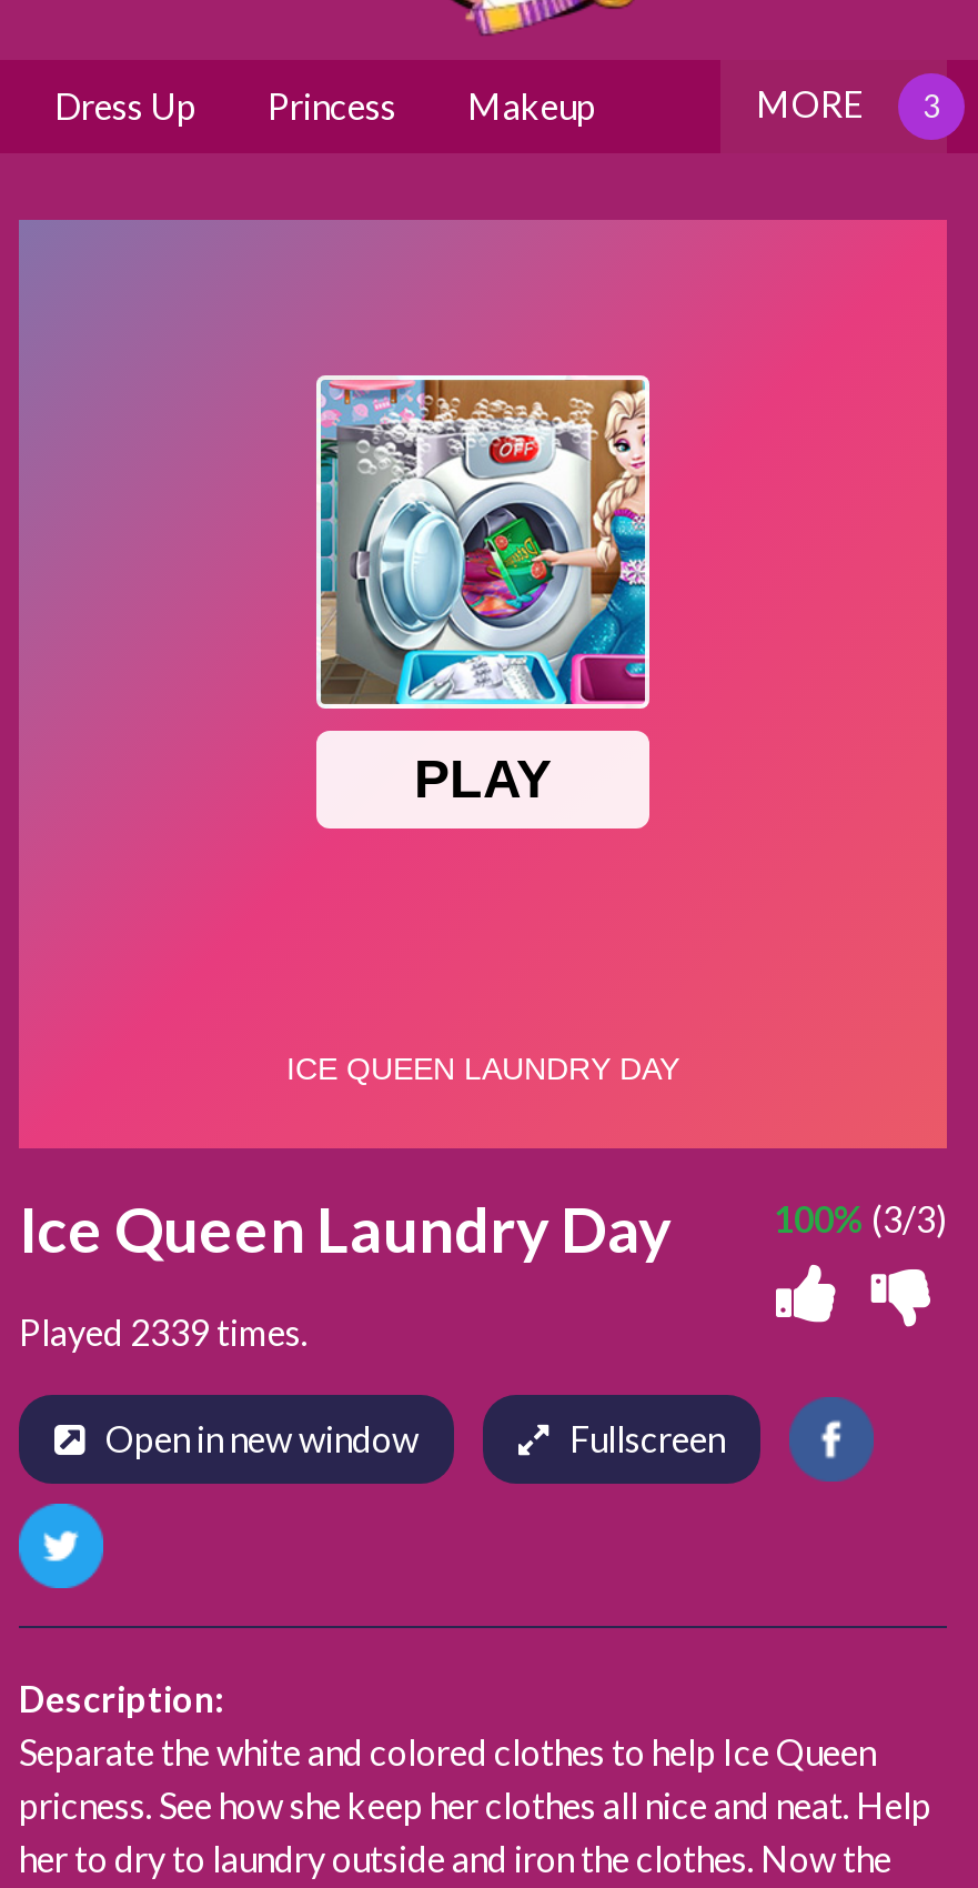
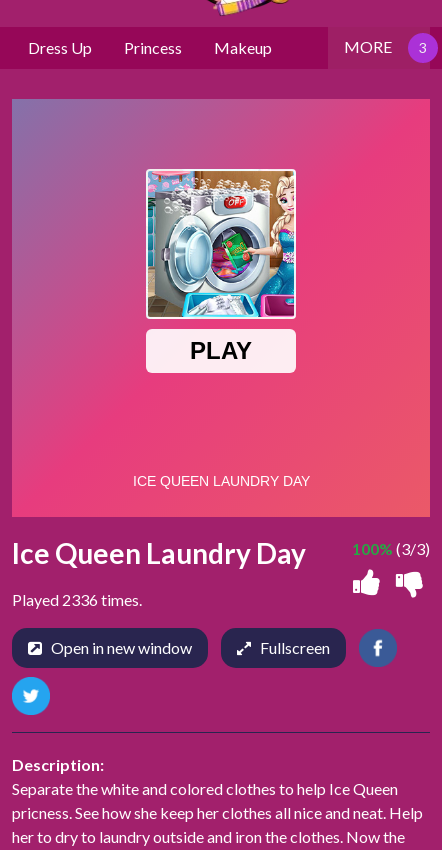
- Played 2339 times.
+ Played 2336 times.
